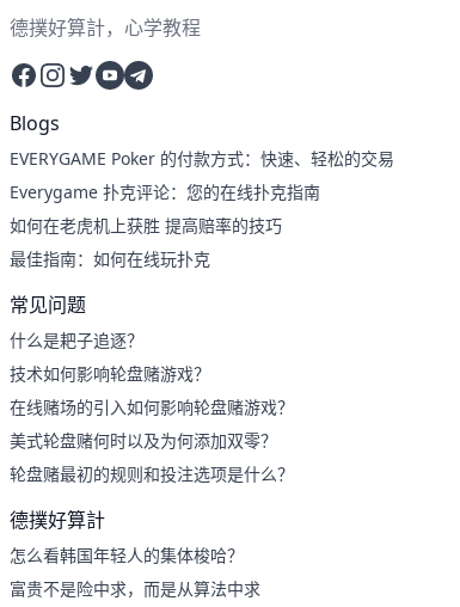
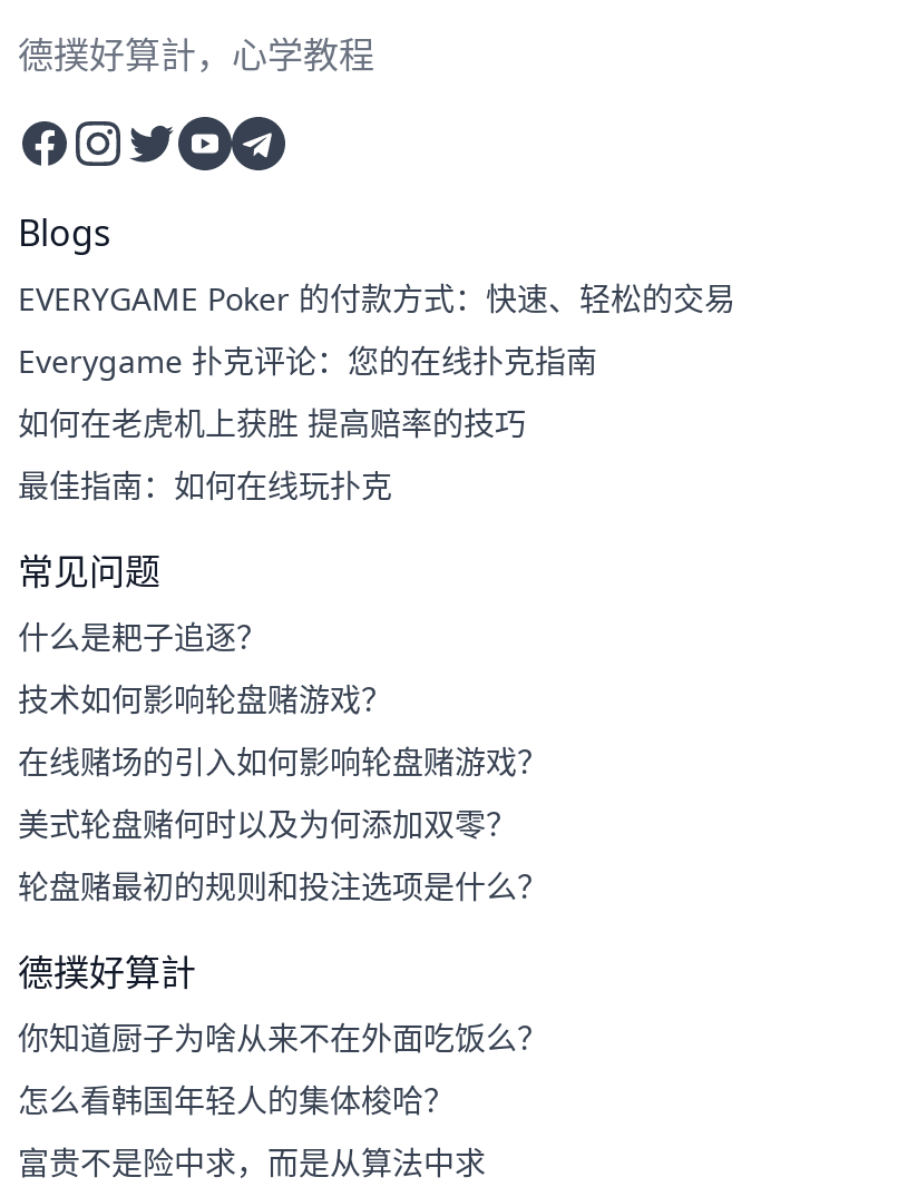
+ 你知道厨子为啥从来不在外面吃饭么？
